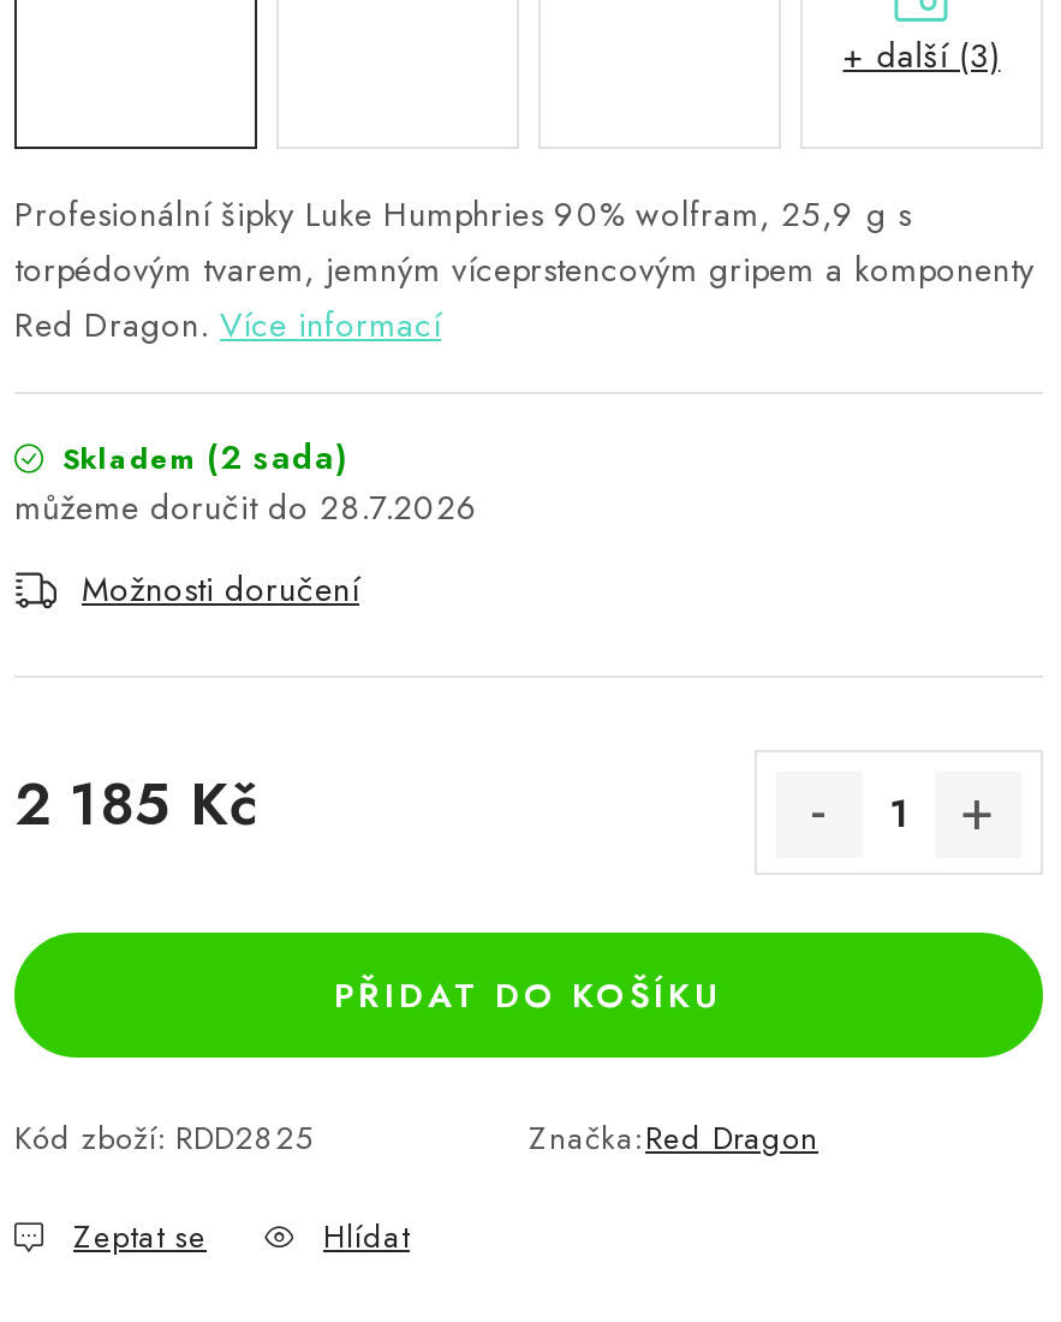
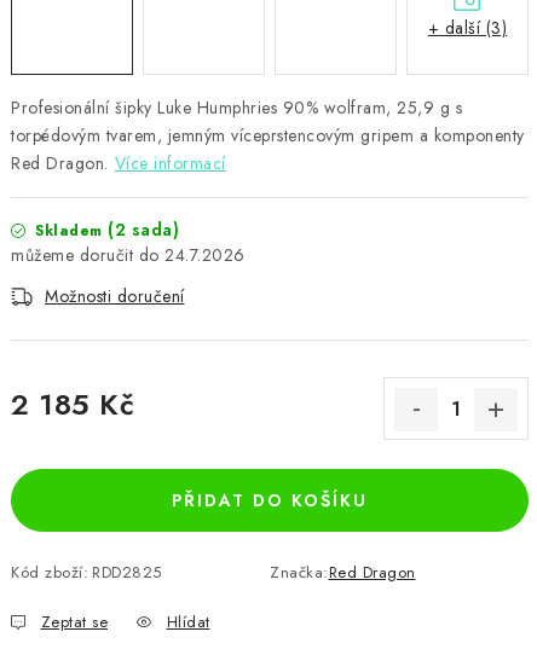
- 28.7.2026
+ 24.7.2026
